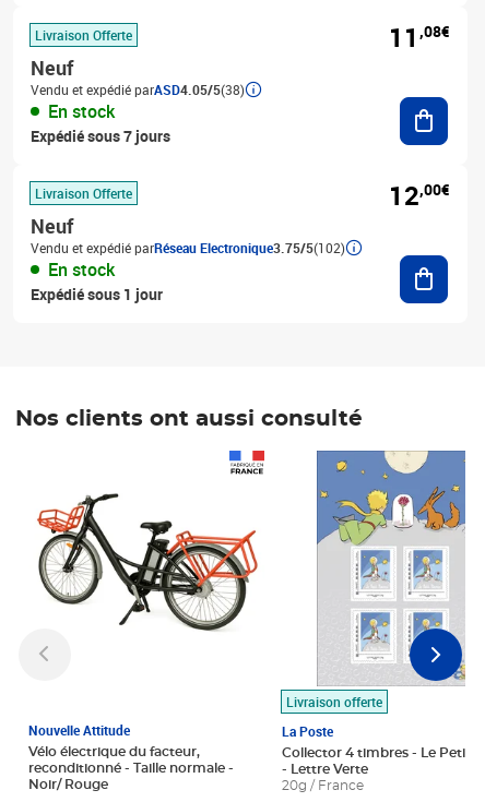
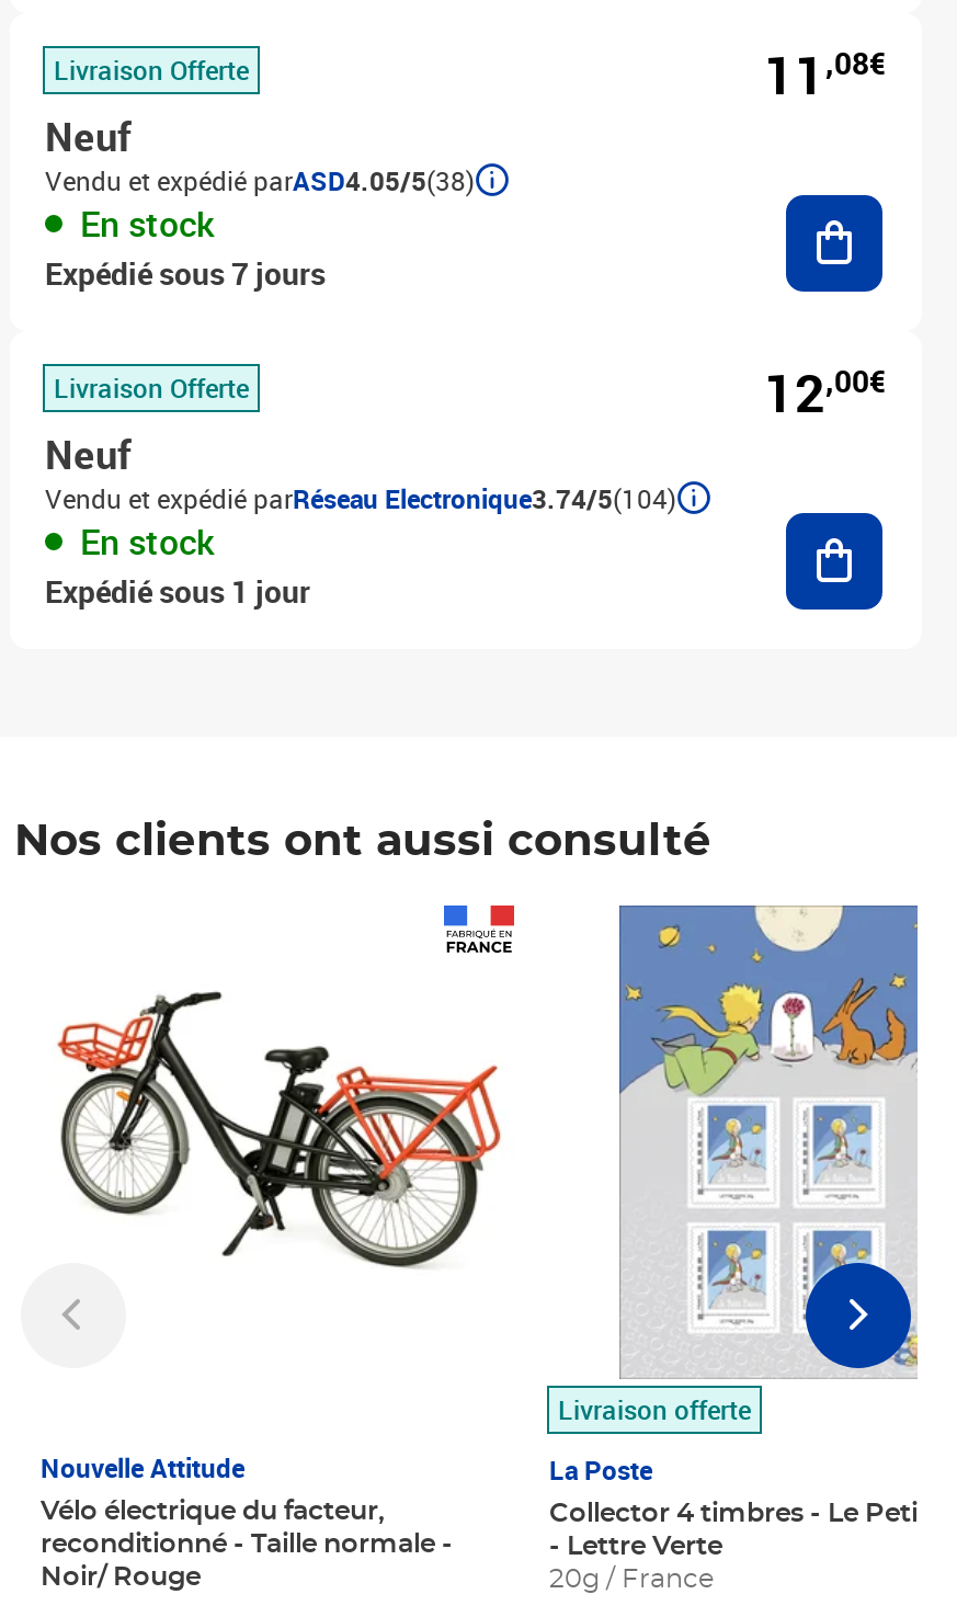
- Vendu et expédié parRéseau Electronique3.75/5(102)
+ Vendu et expédié parRéseau Electronique3.74/5(104)
